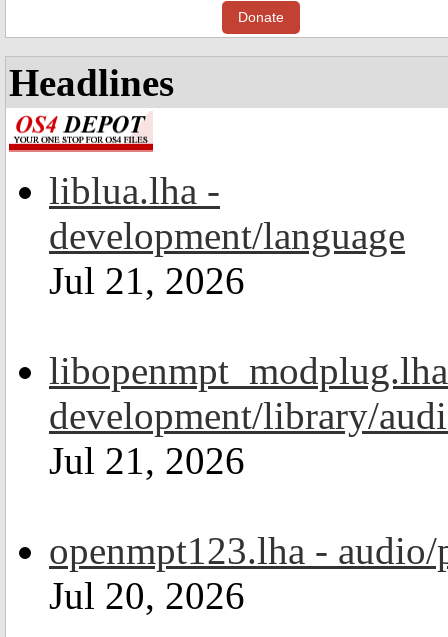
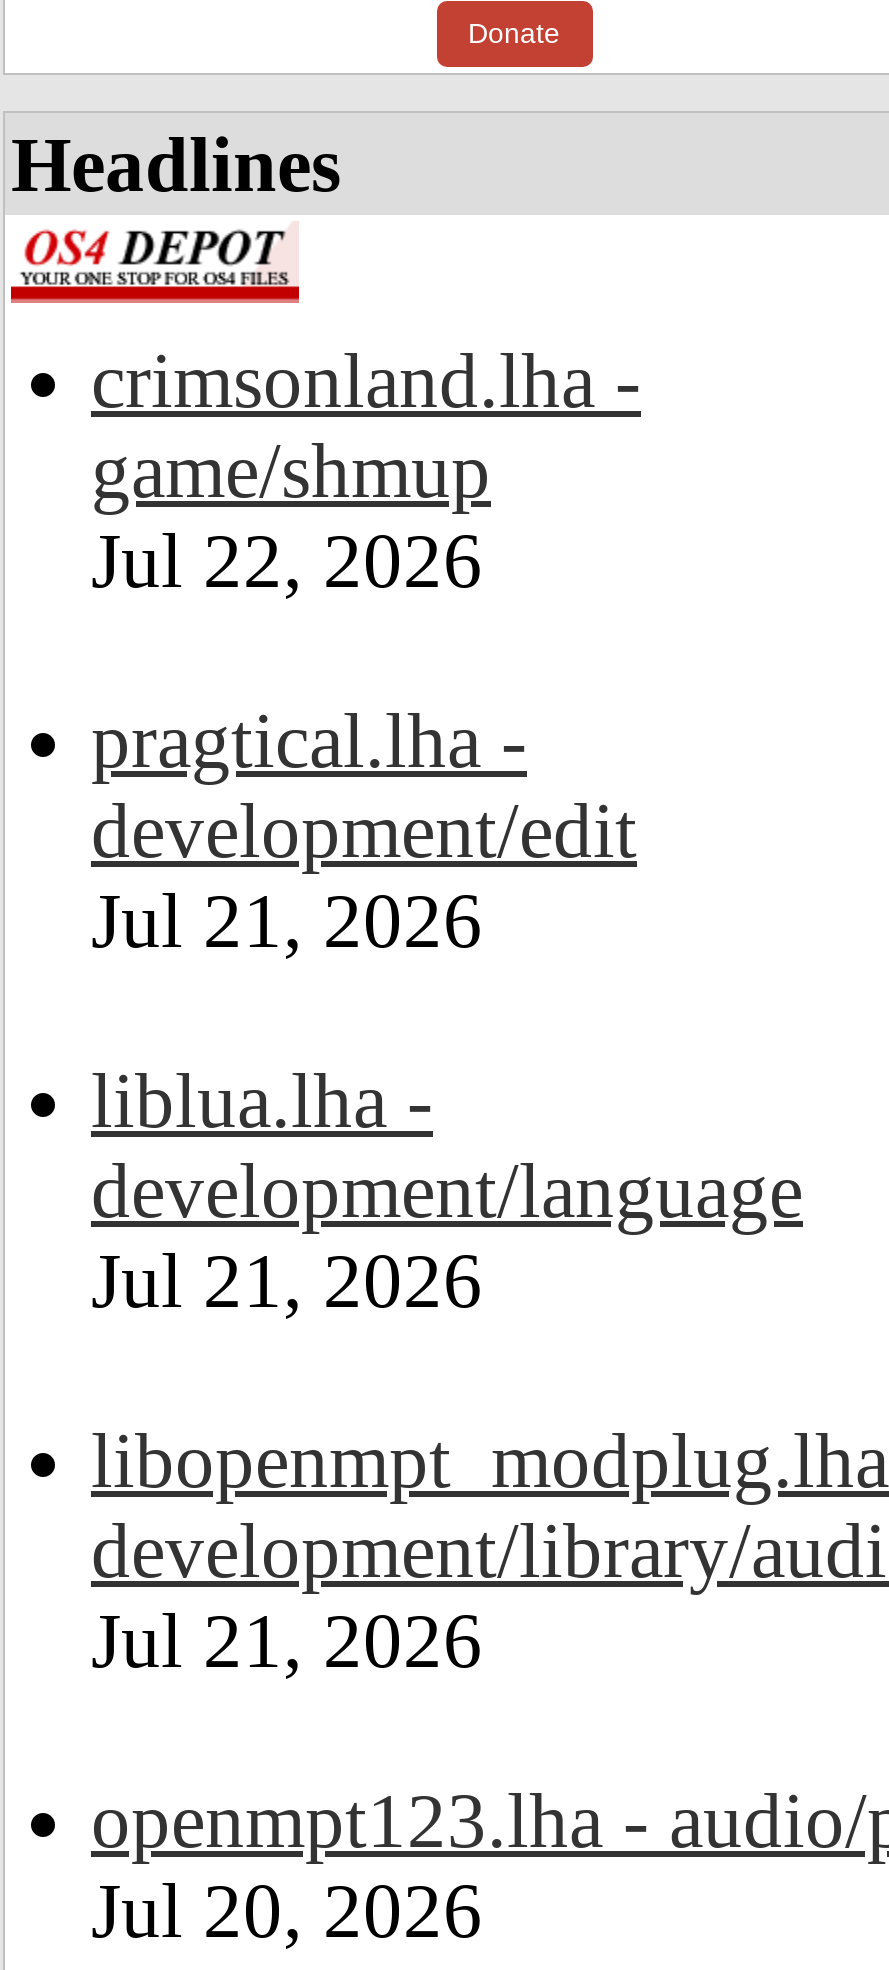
+ crimsonland.lha -
+ game/shmup
+ Jul 22, 2026
+ pragtical.lha -
+ development/edit
+ Jul 21, 2026
